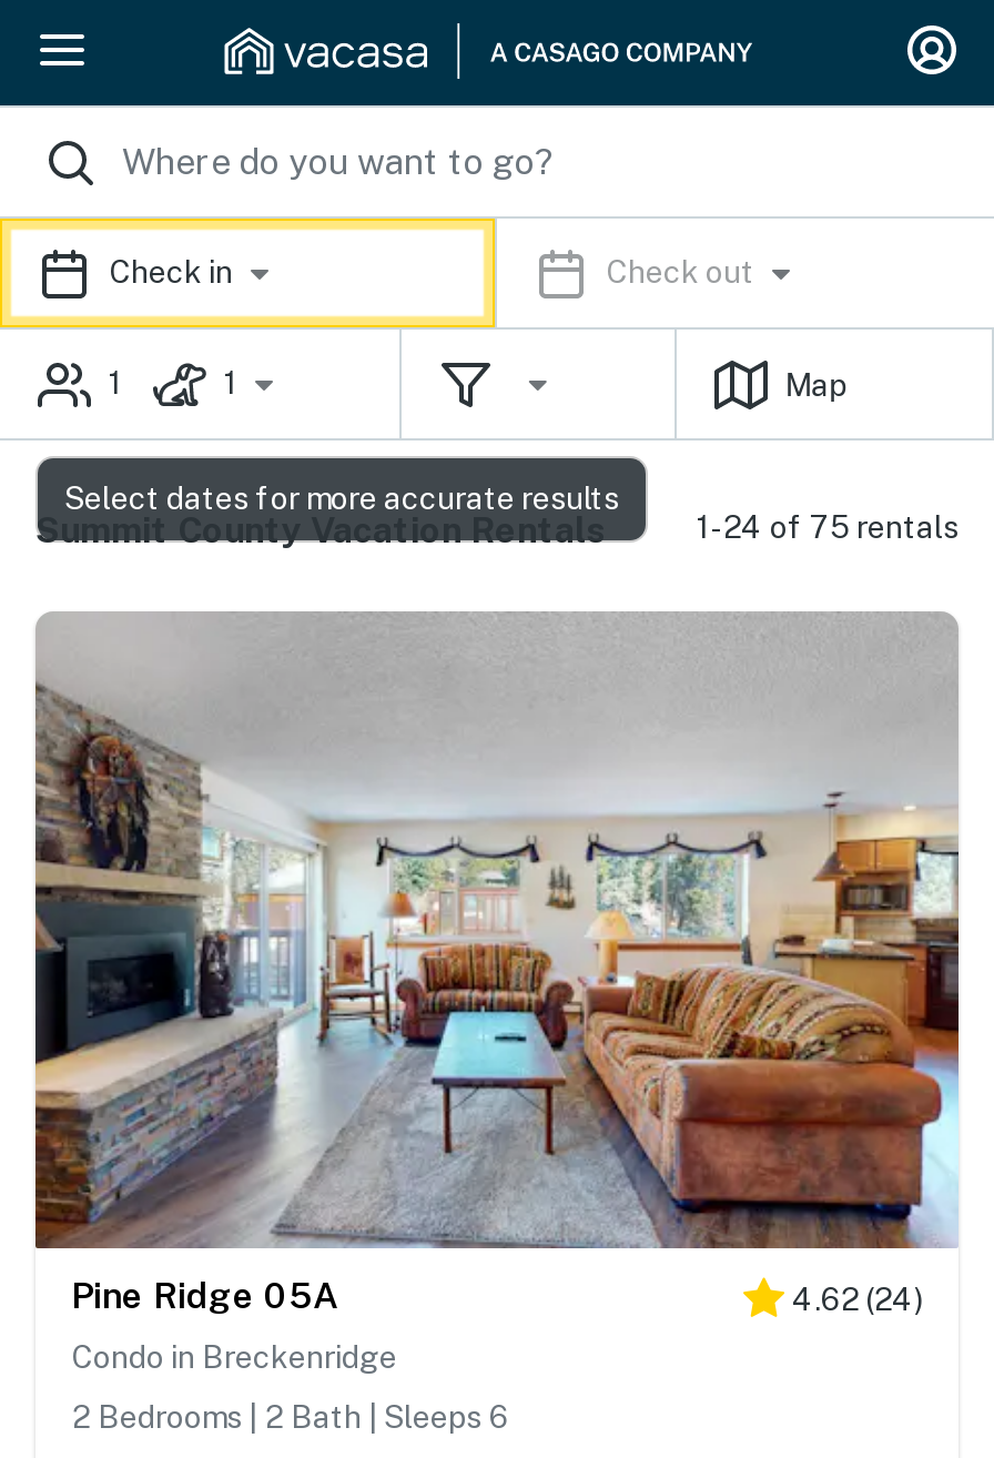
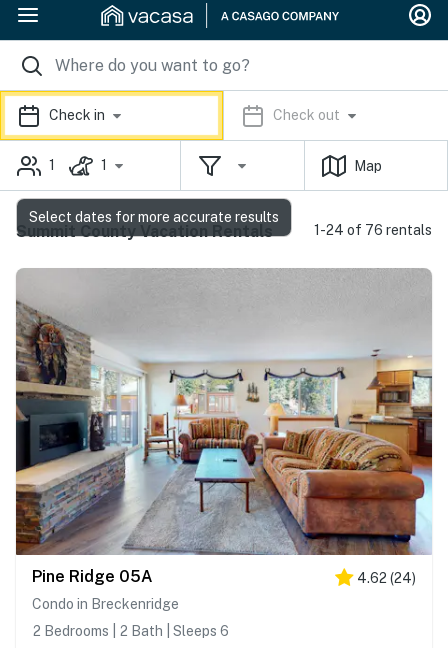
- 1-24 of 75 rentals
+ 1-24 of 76 rentals
